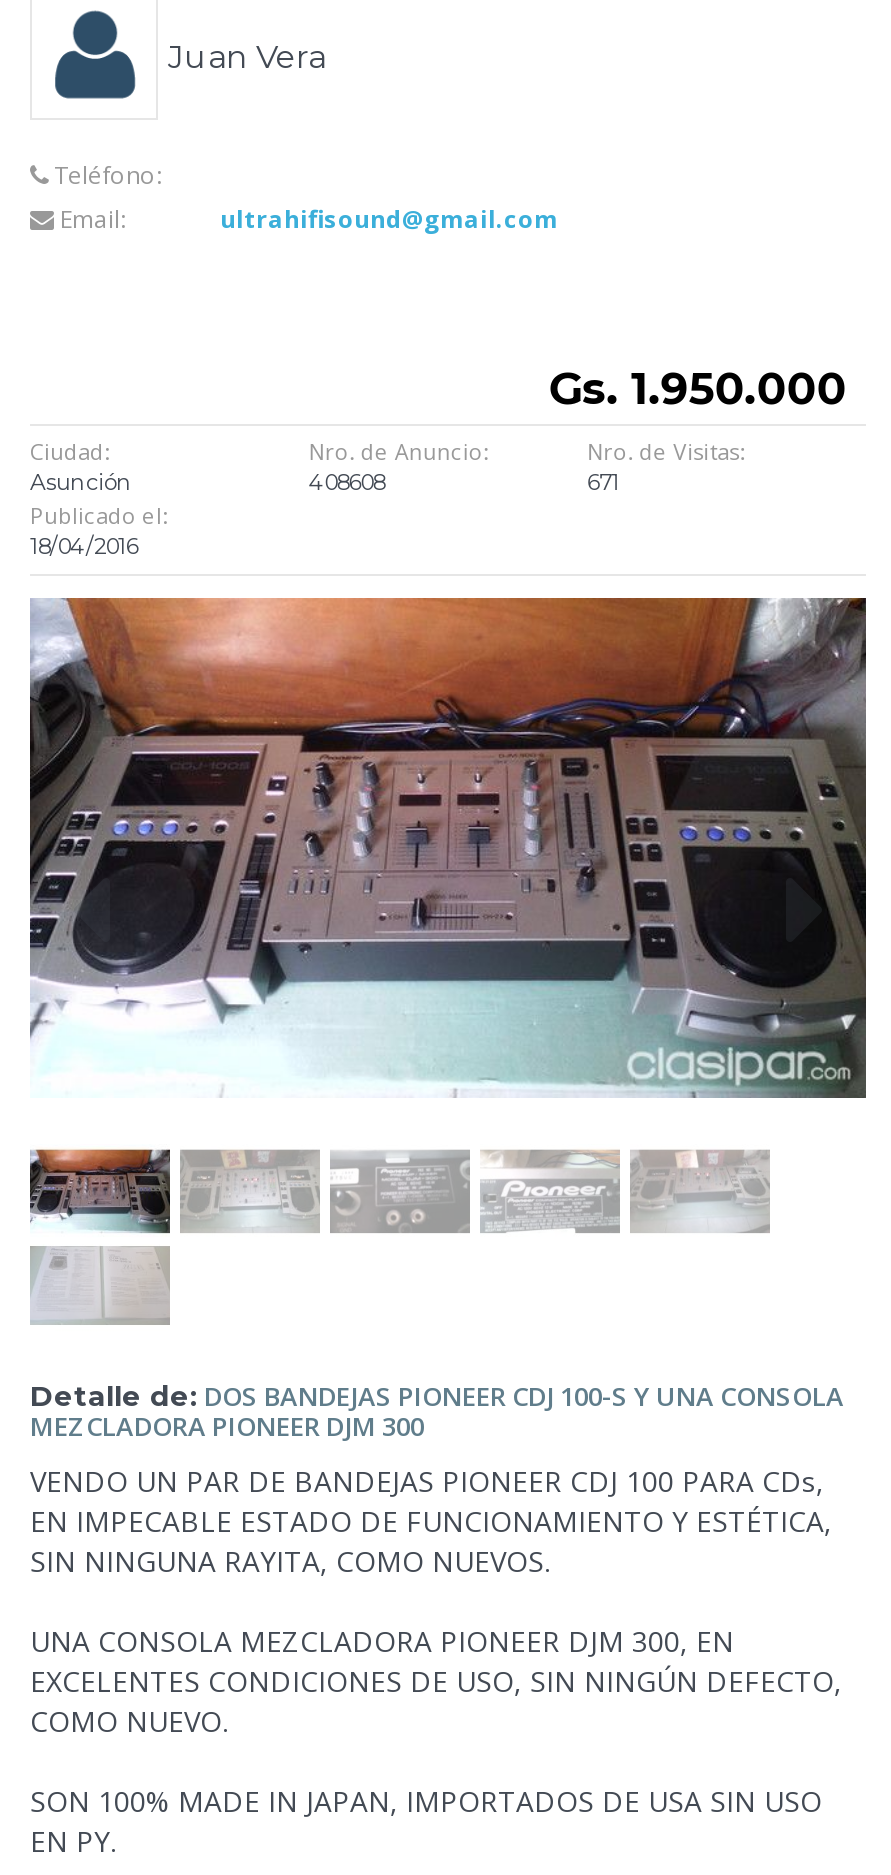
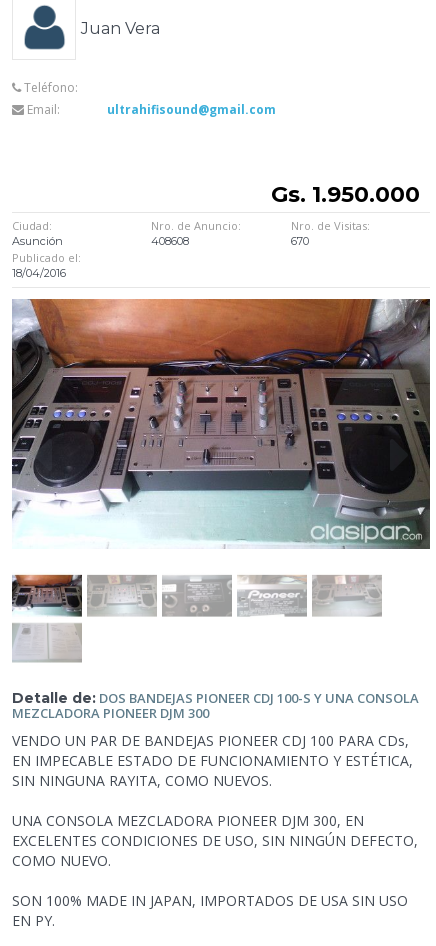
- 671
+ 670
